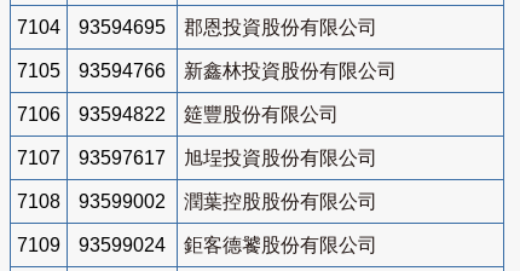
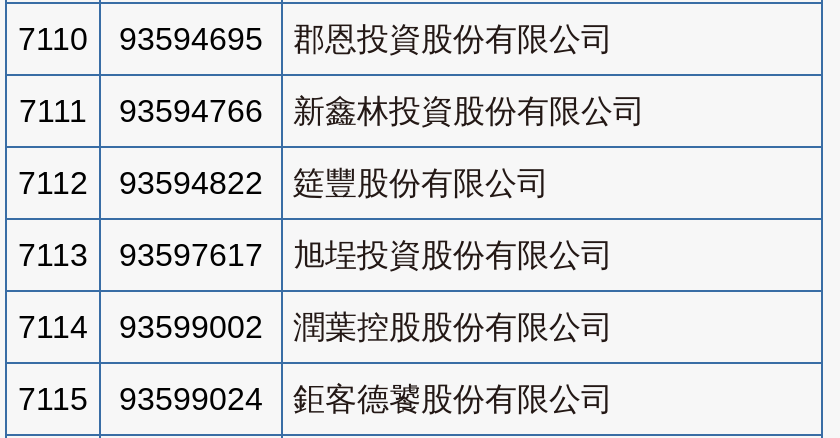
- 7104 93594695 郡恩投資股份有限公司
+ 7110 93594695 郡恩投資股份有限公司

- 7105 93594766 新鑫林投資股份有限公司
+ 7111 93594766 新鑫林投資股份有限公司

- 7106 93594822 筵豐股份有限公司
+ 7112 93594822 筵豐股份有限公司

- 7107 93597617 旭埕投資股份有限公司
+ 7113 93597617 旭埕投資股份有限公司

- 7108 93599002 潤葉控股股份有限公司
+ 7114 93599002 潤葉控股股份有限公司

- 7109 93599024 鉅客德饕股份有限公司
+ 7115 93599024 鉅客德饕股份有限公司
